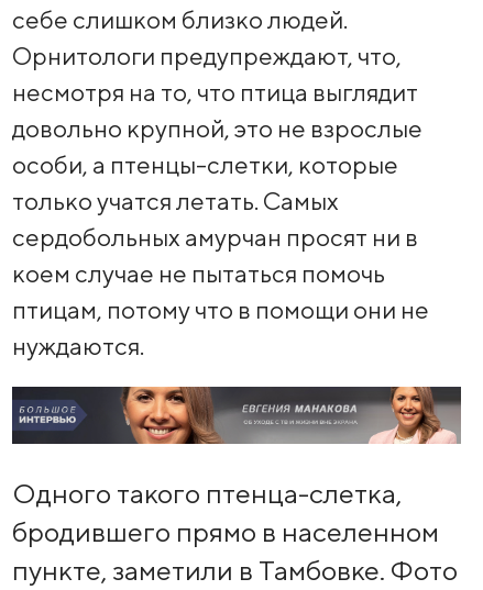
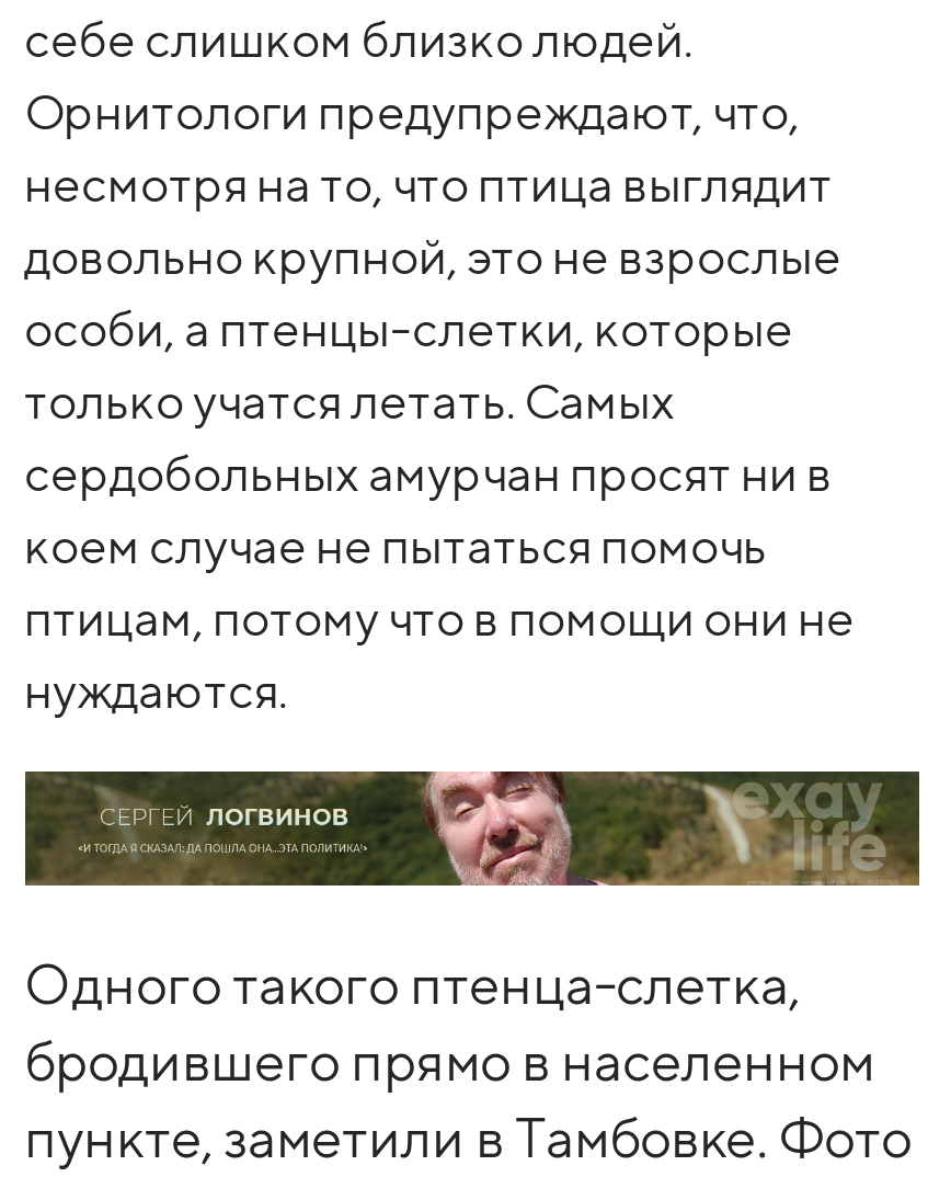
- [image]
+ [image]
